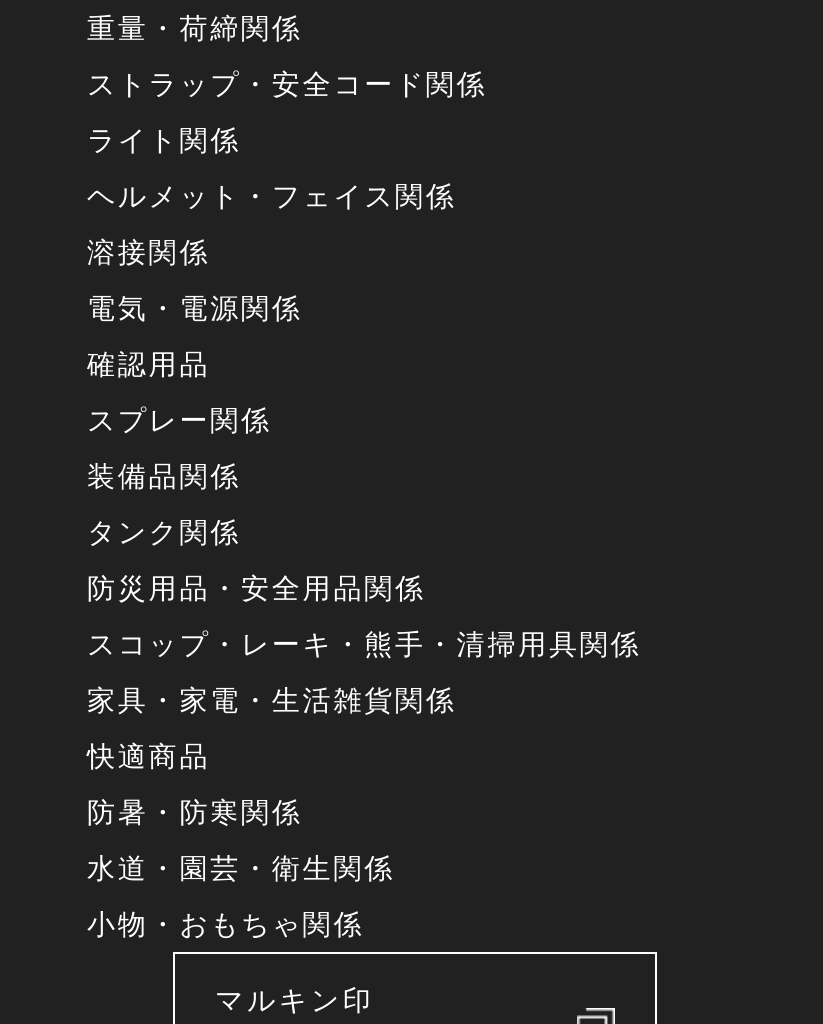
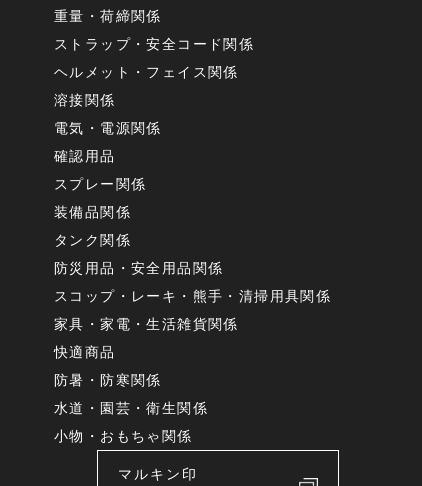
- ライト関係
